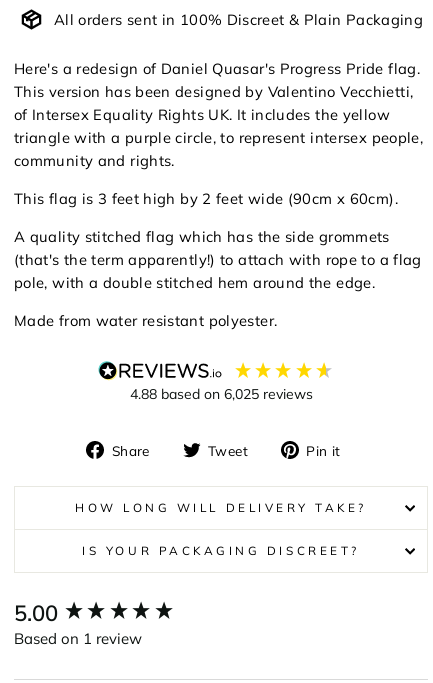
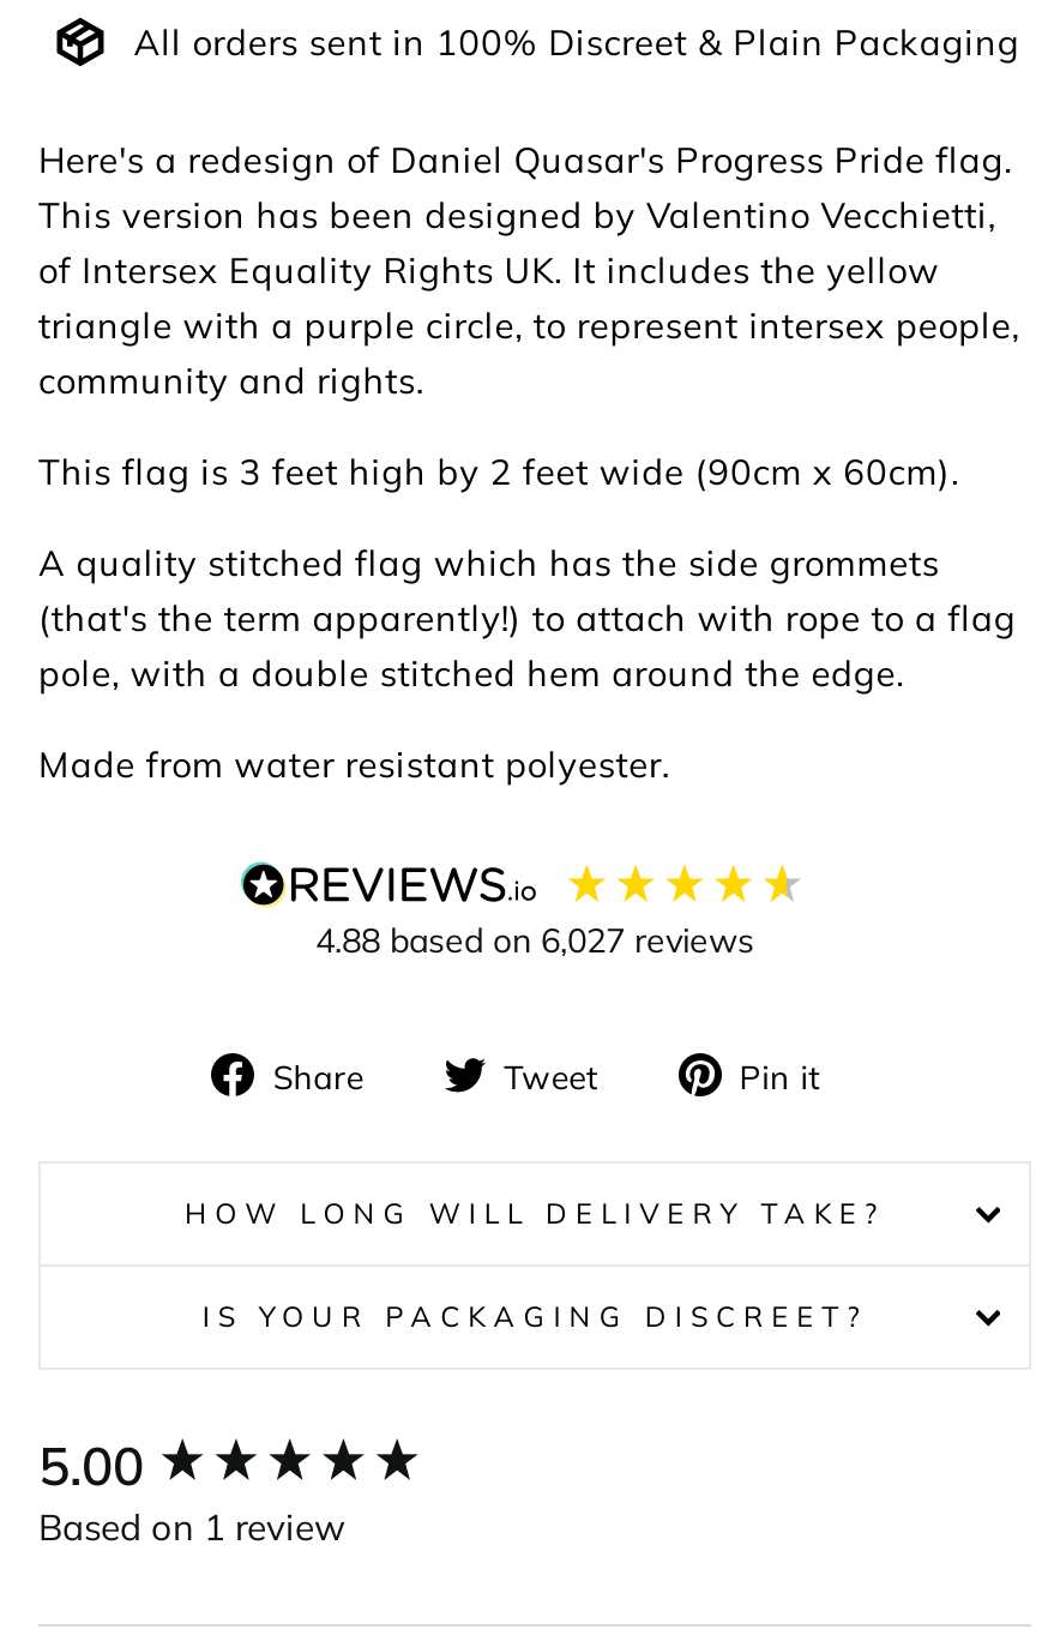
- 4.88 based on 6,025 reviews
+ 4.88 based on 6,027 reviews
